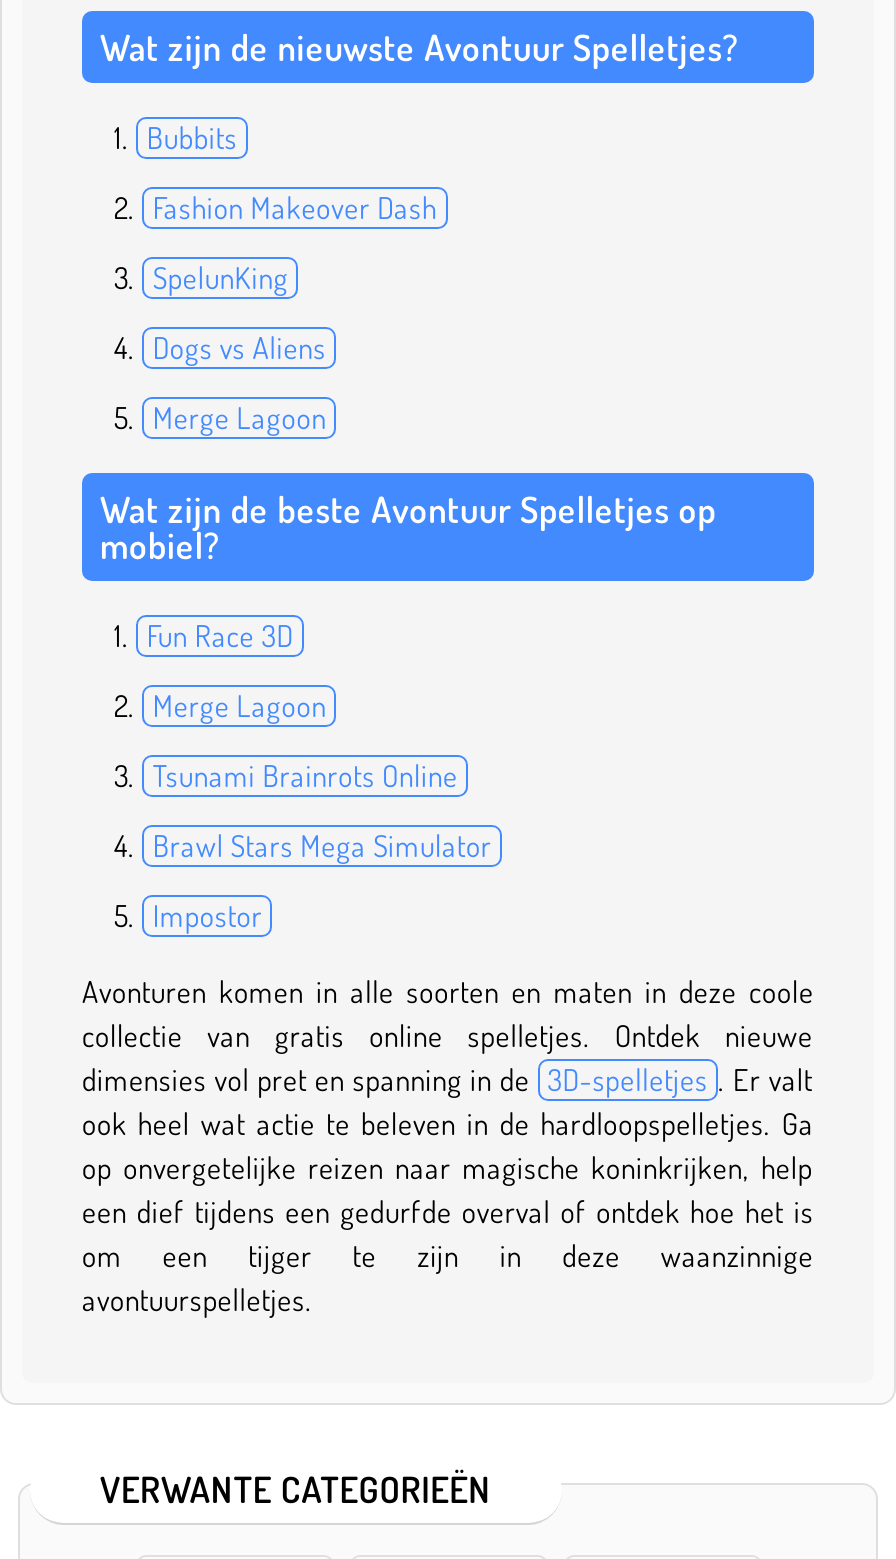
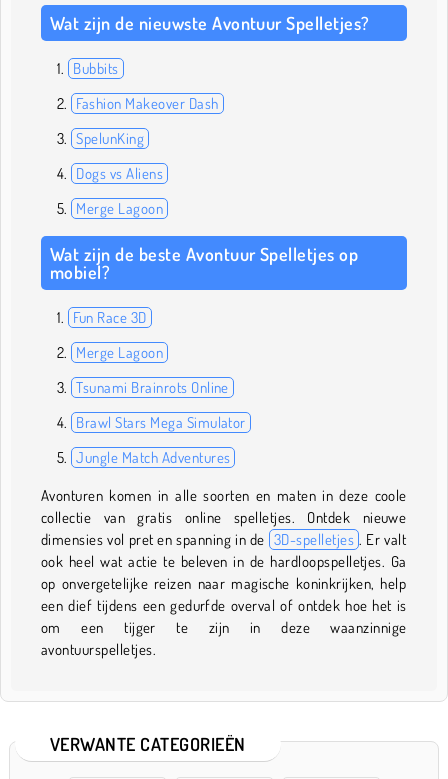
- Impostor
+ Jungle Match Adventures
